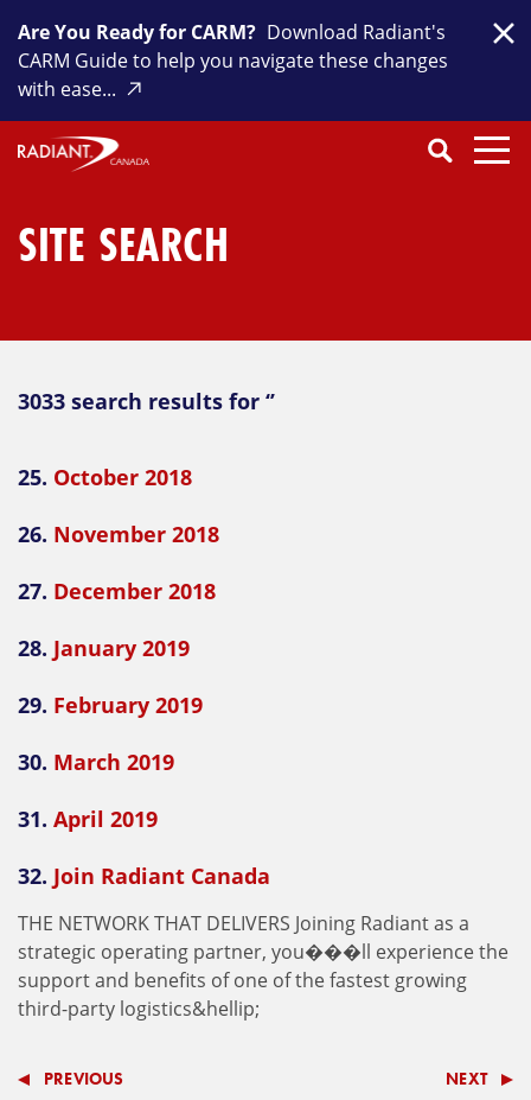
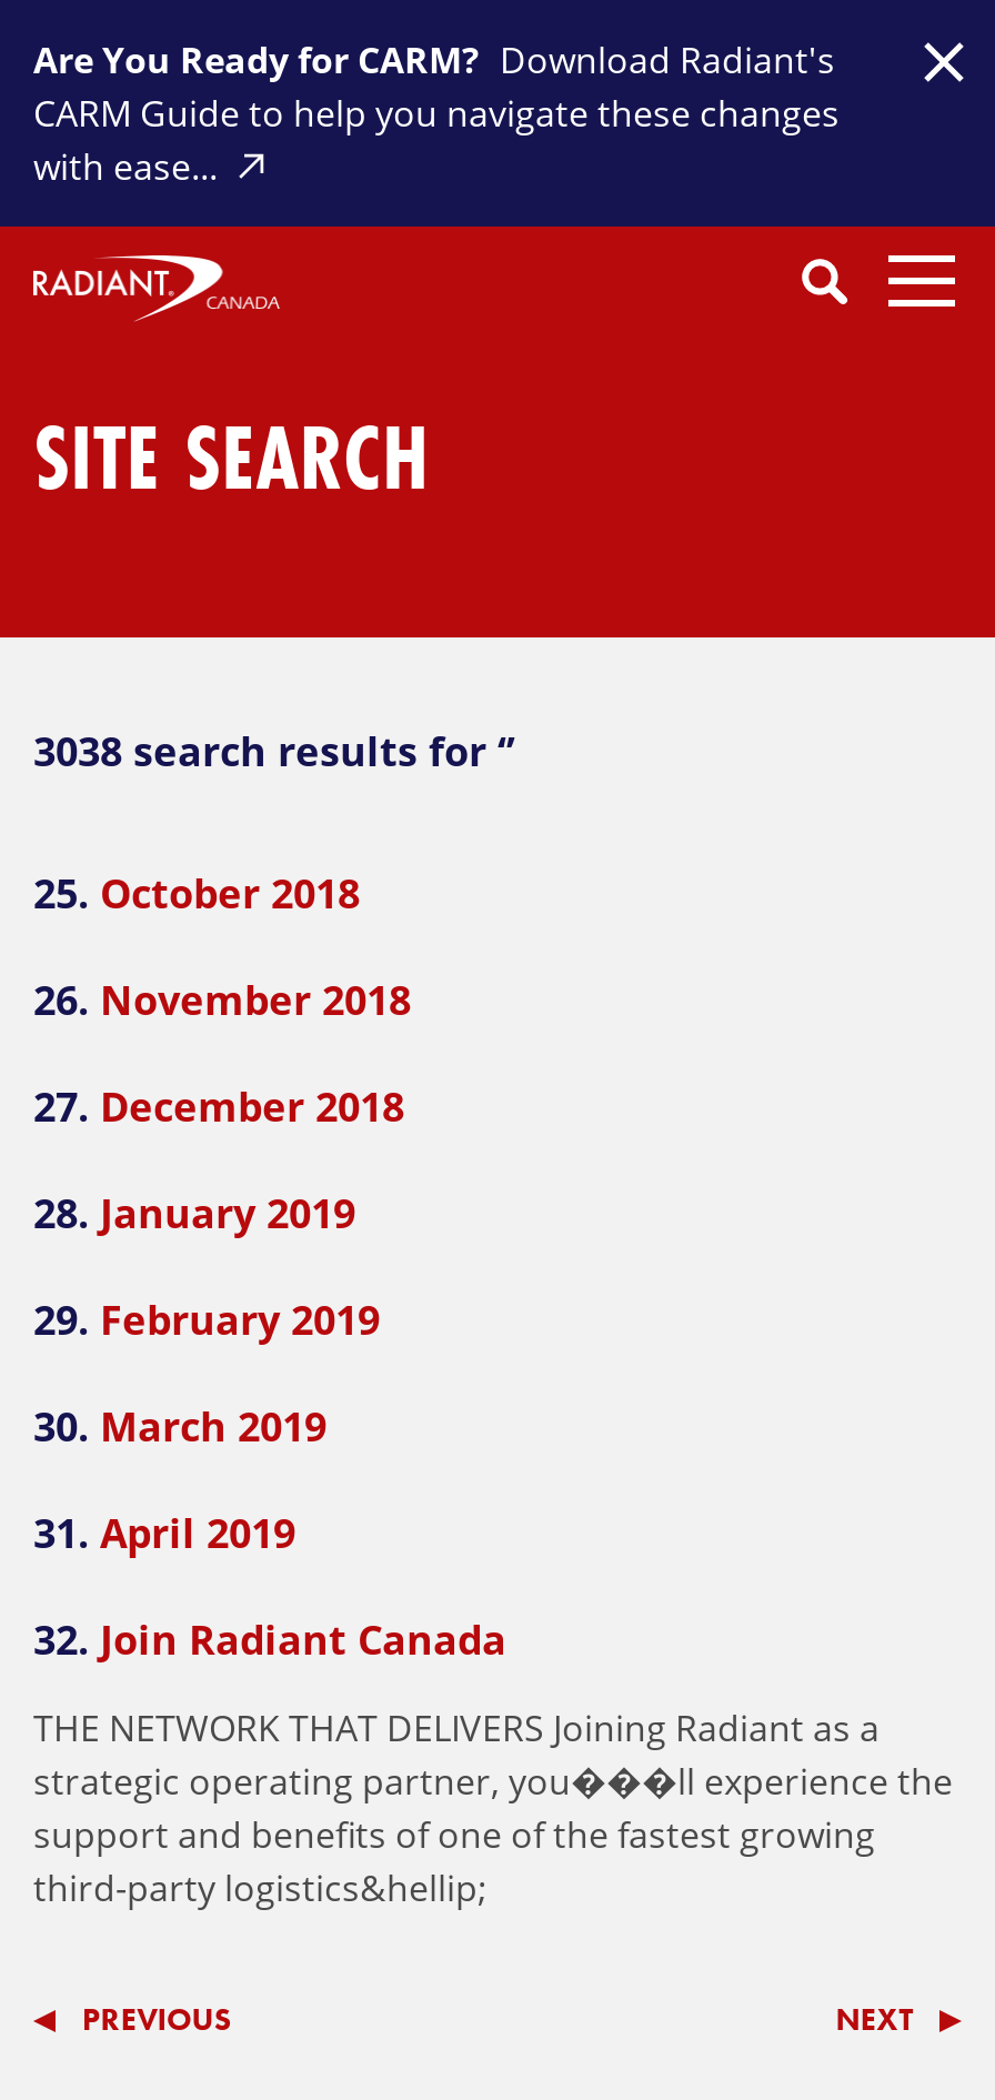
- 3033 search results for ‘’
+ 3038 search results for ‘’
